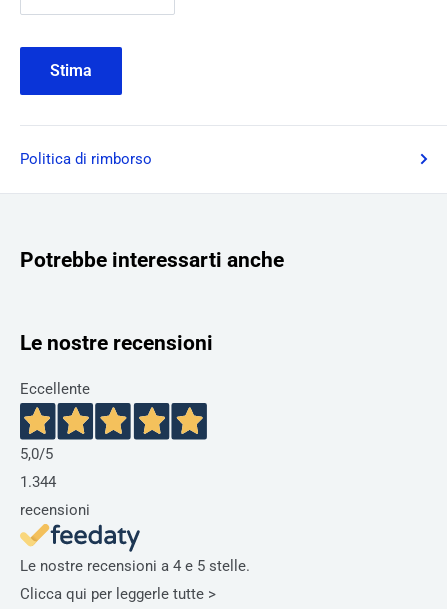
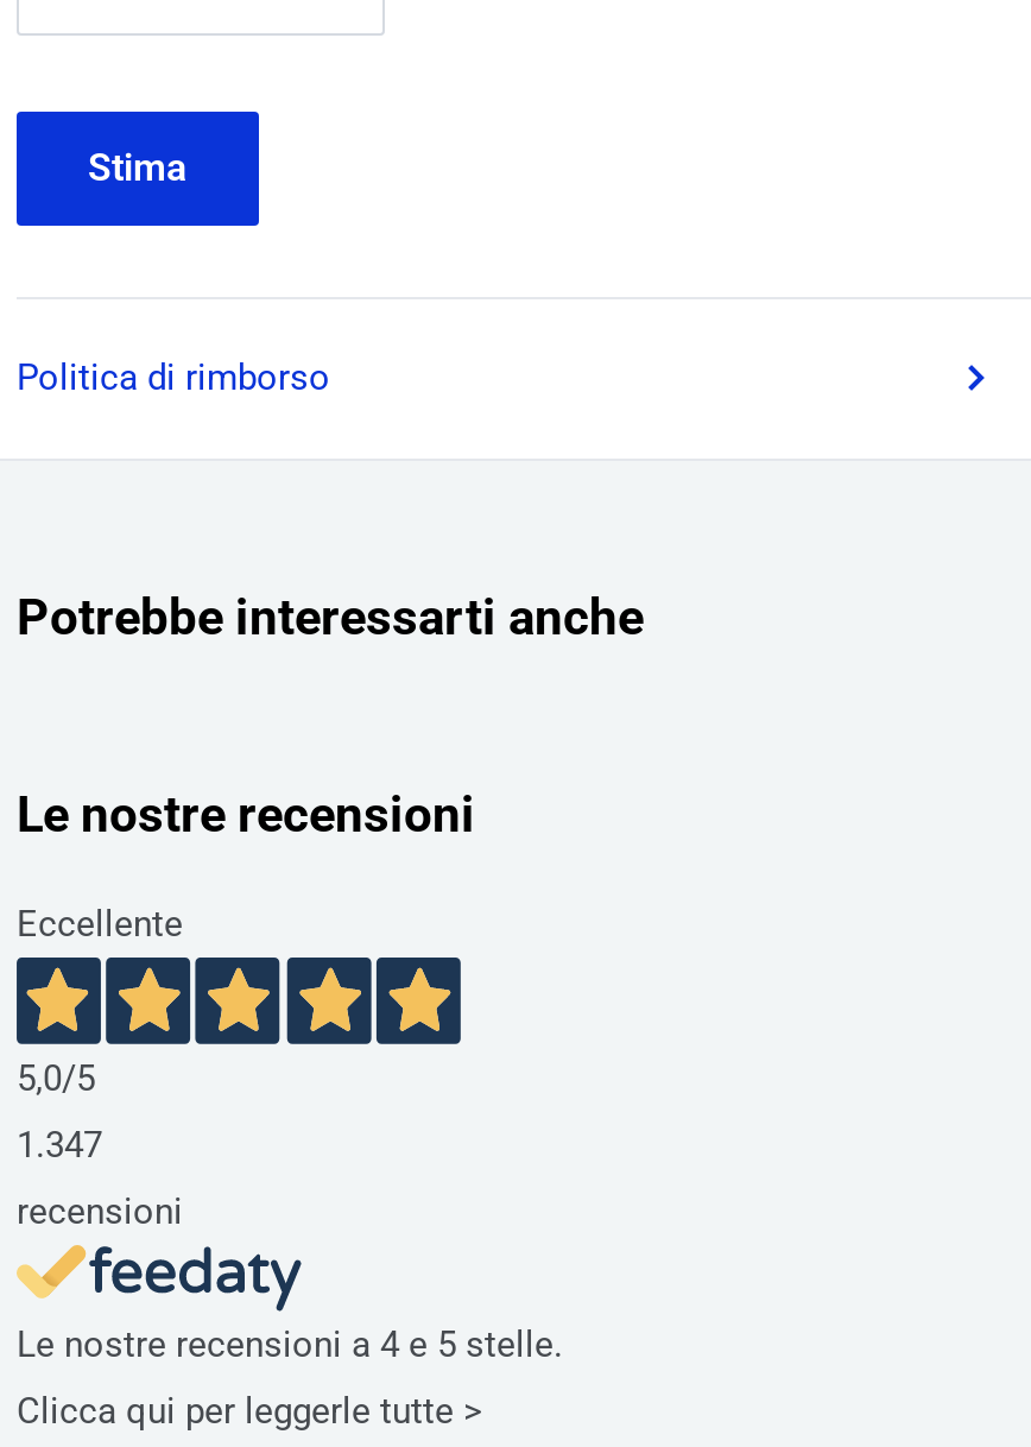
- 1.344
+ 1.347
